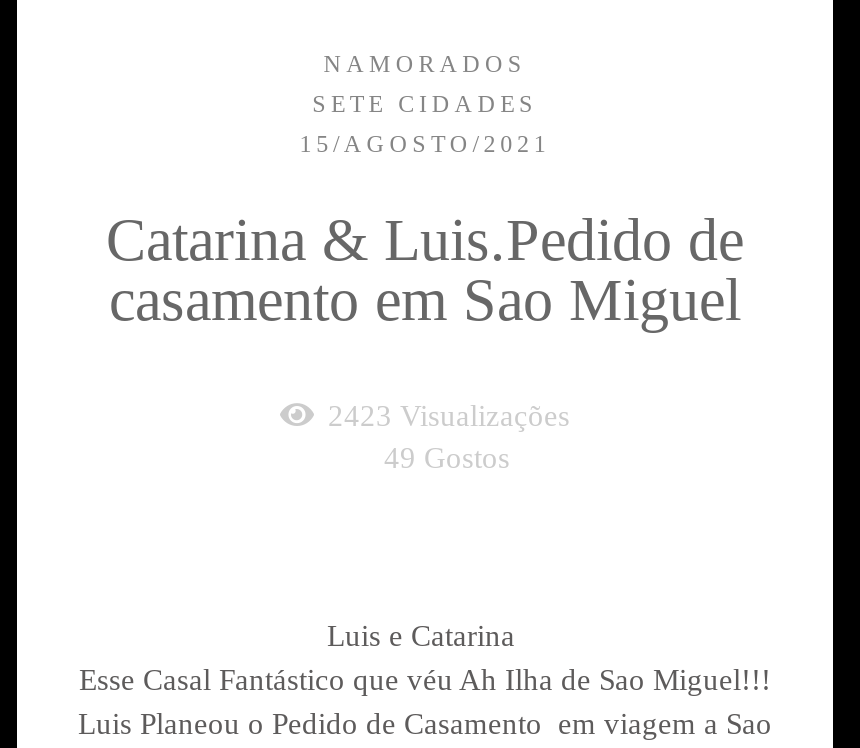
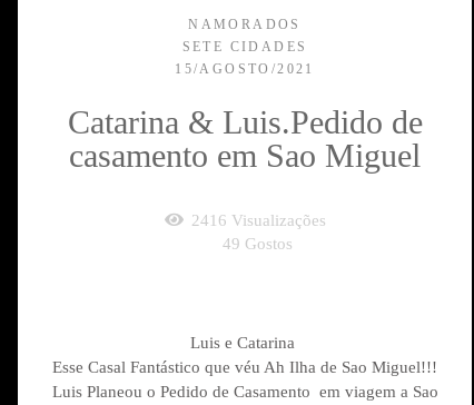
- 2423 Visualizações
+ 2416 Visualizações
